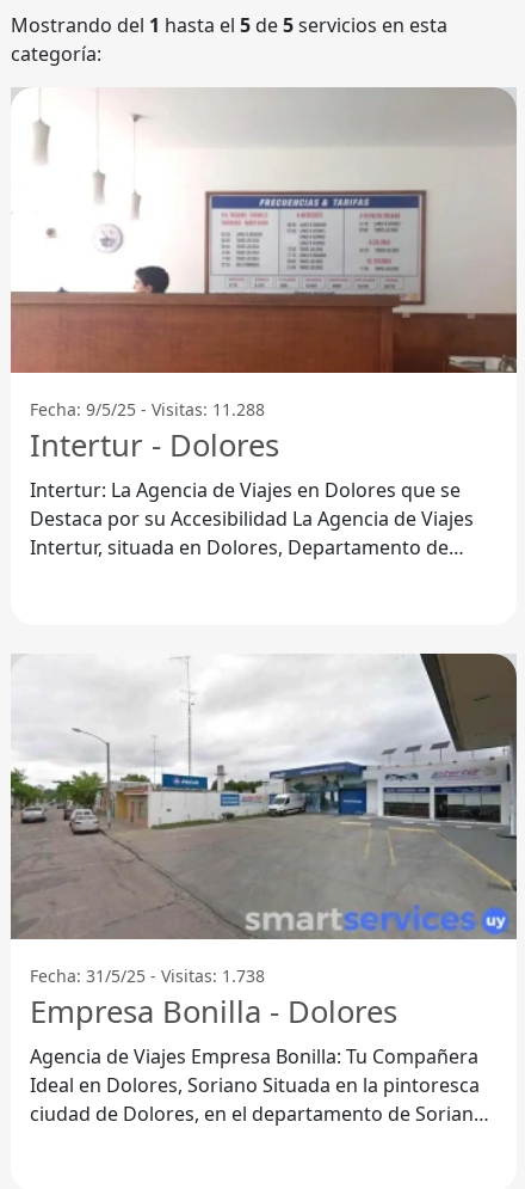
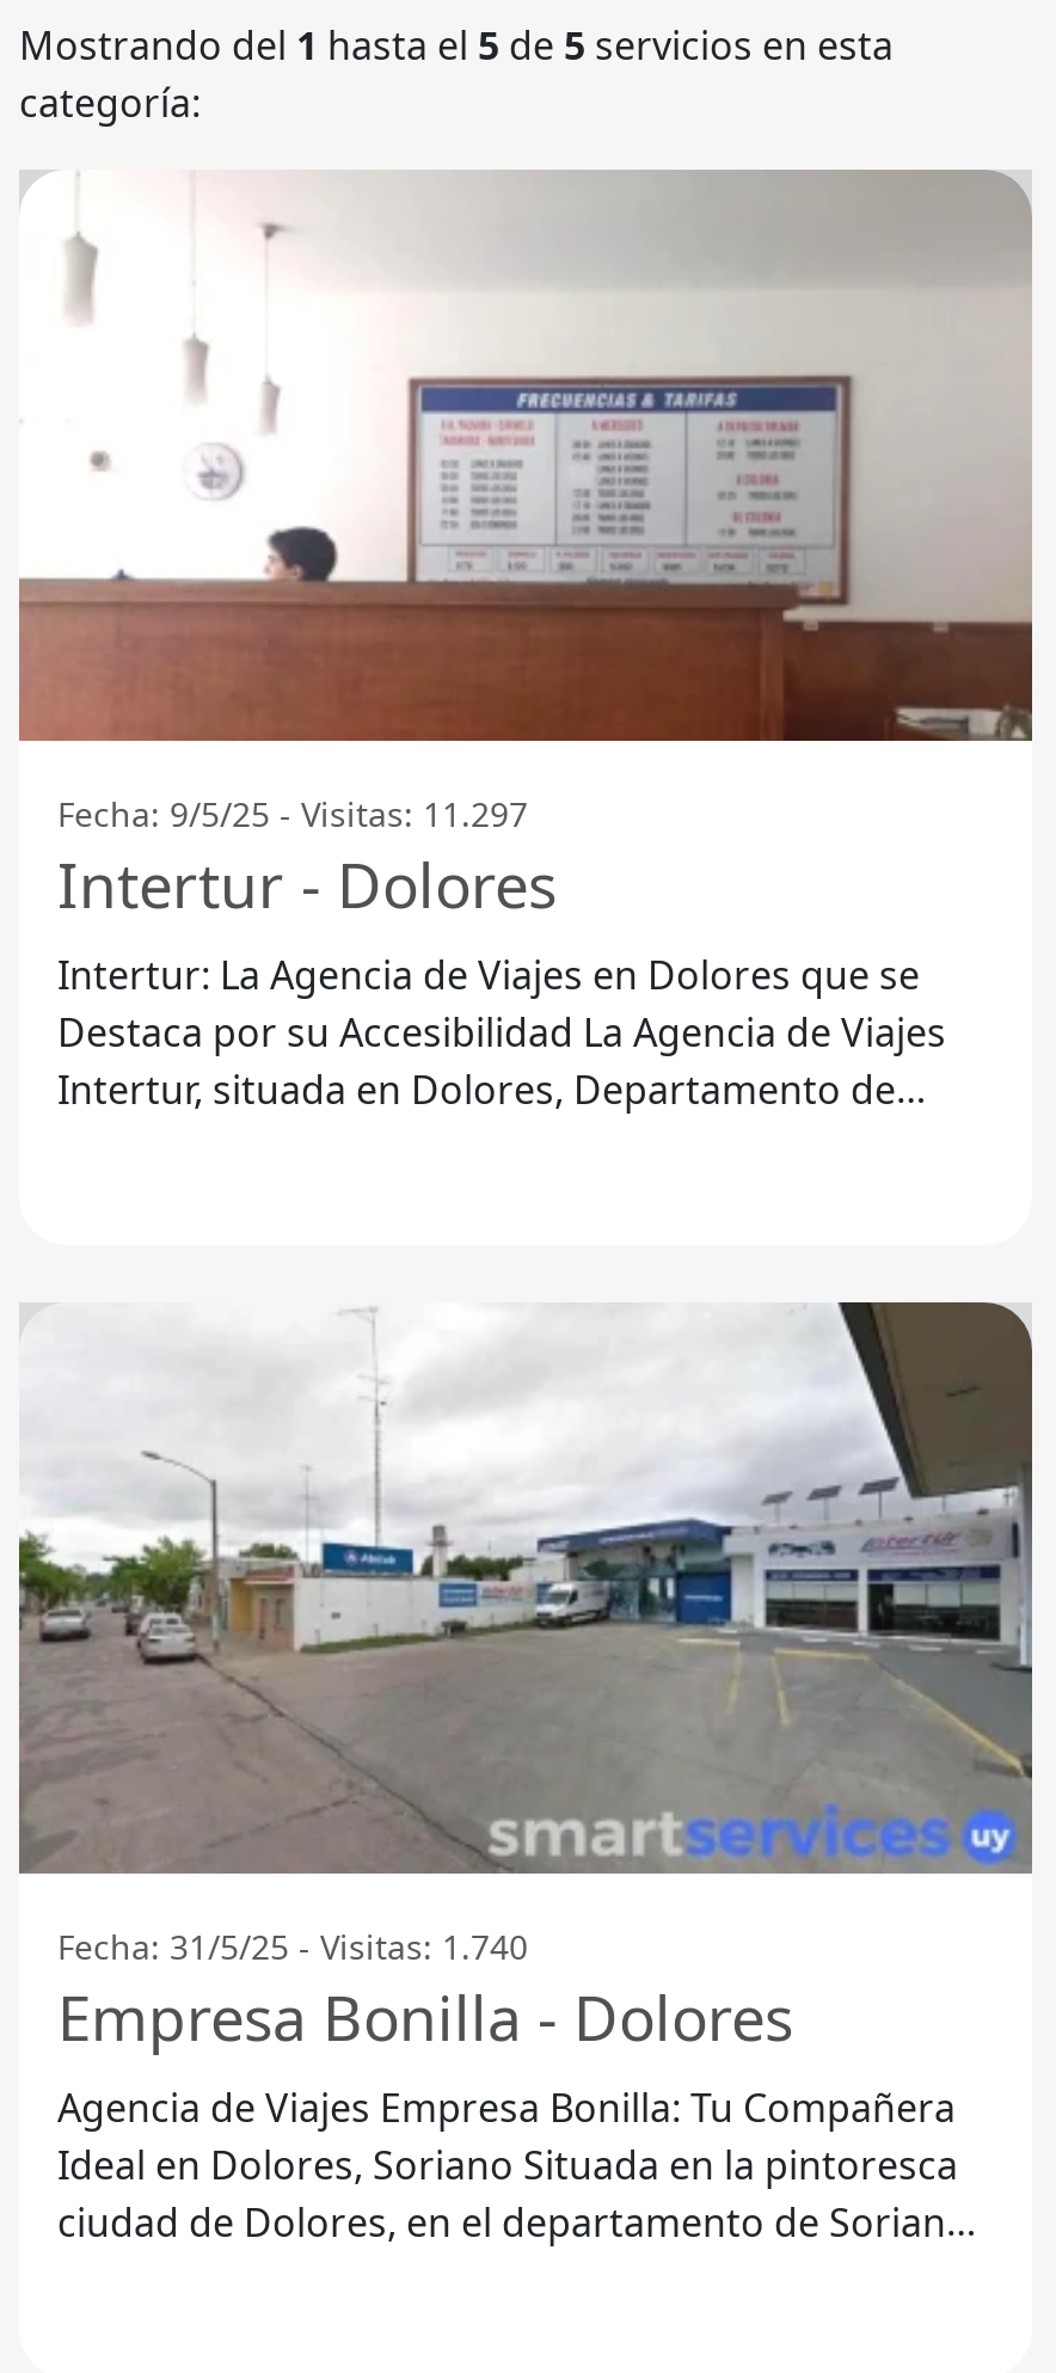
- Fecha: 9/5/25 - Visitas: 11.288
+ Fecha: 9/5/25 - Visitas: 11.297

- Fecha: 31/5/25 - Visitas: 1.738
+ Fecha: 31/5/25 - Visitas: 1.740
